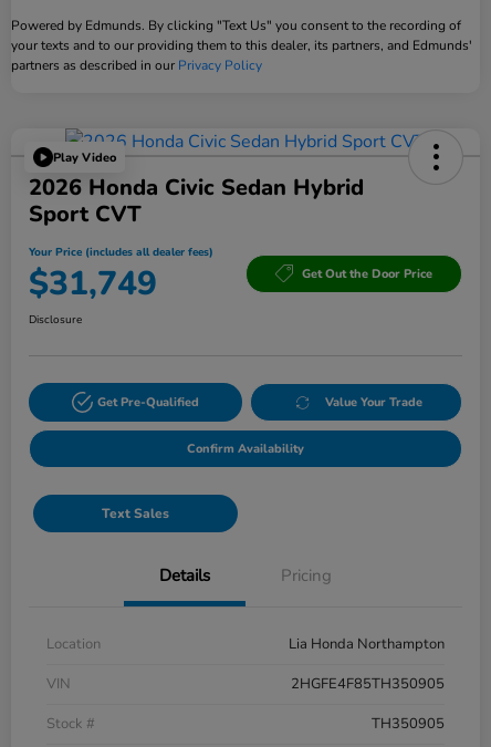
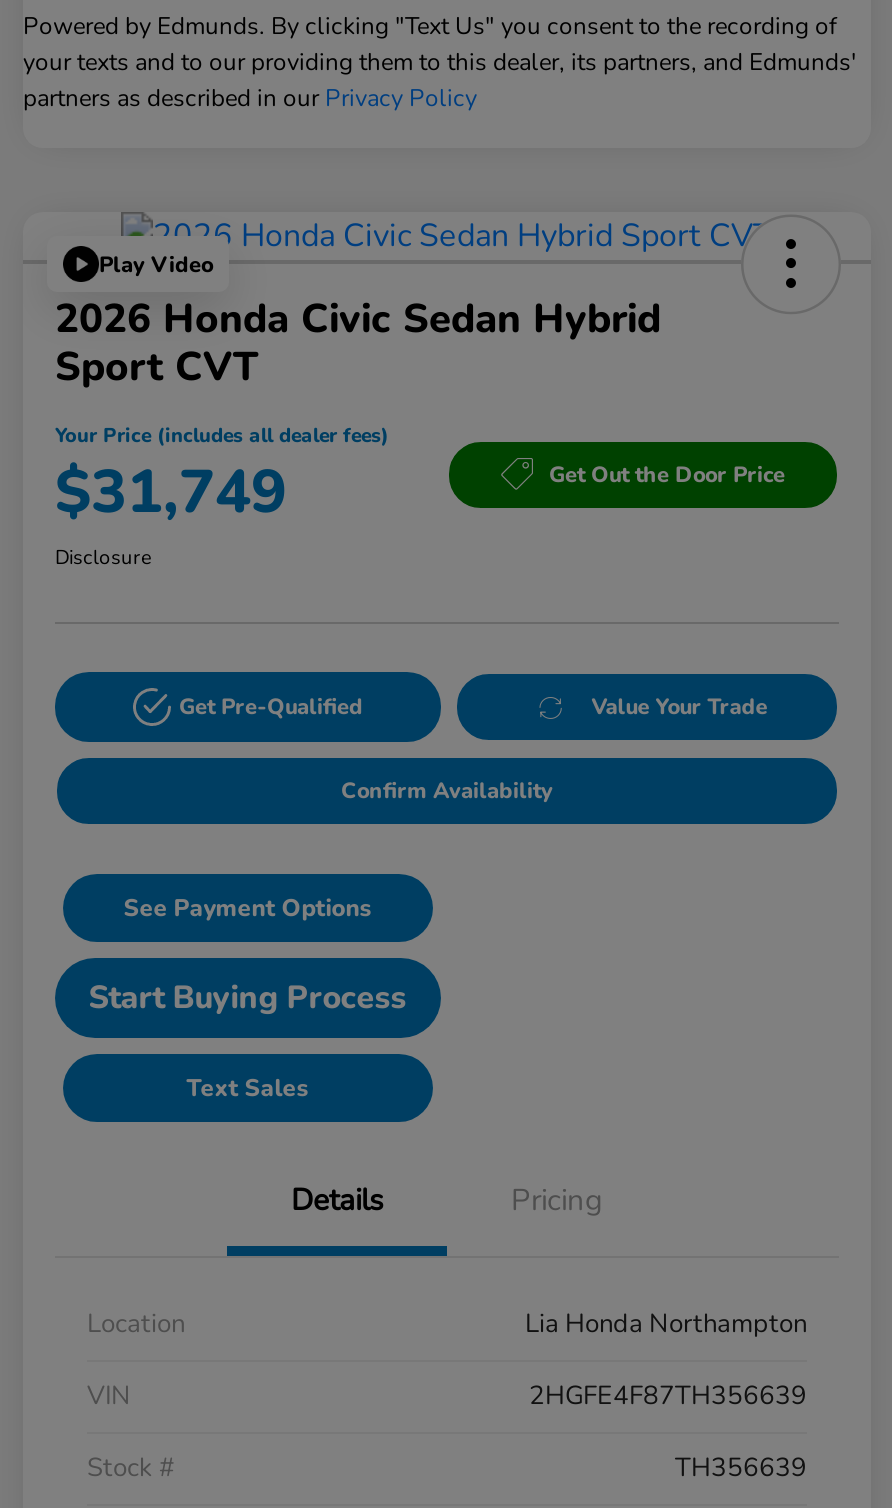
+ See Payment Options
+ Start Buying Process

- 2HGFE4F85TH350905
+ 2HGFE4F87TH356639

- TH350905
+ TH356639
